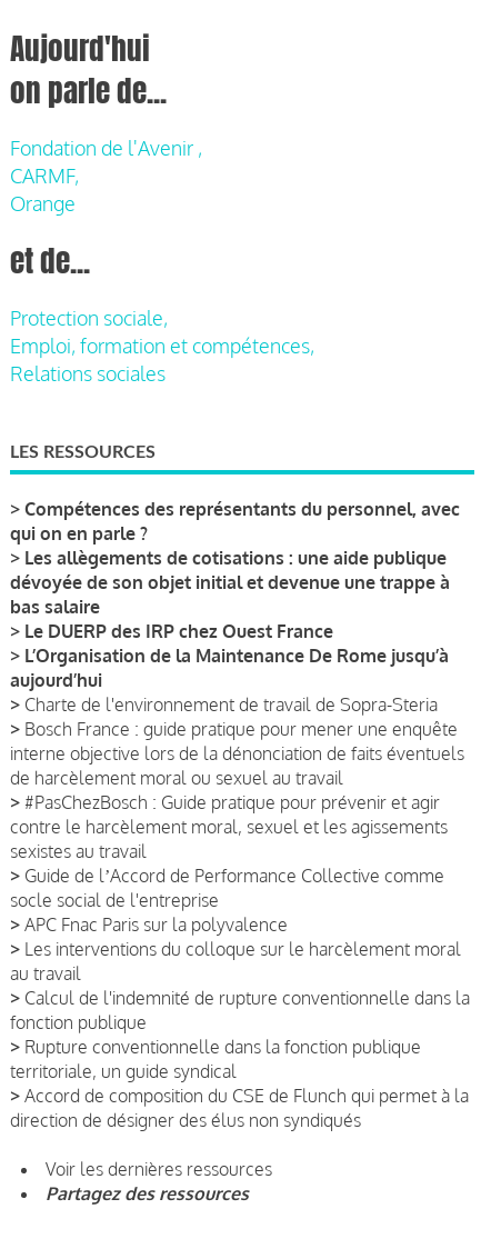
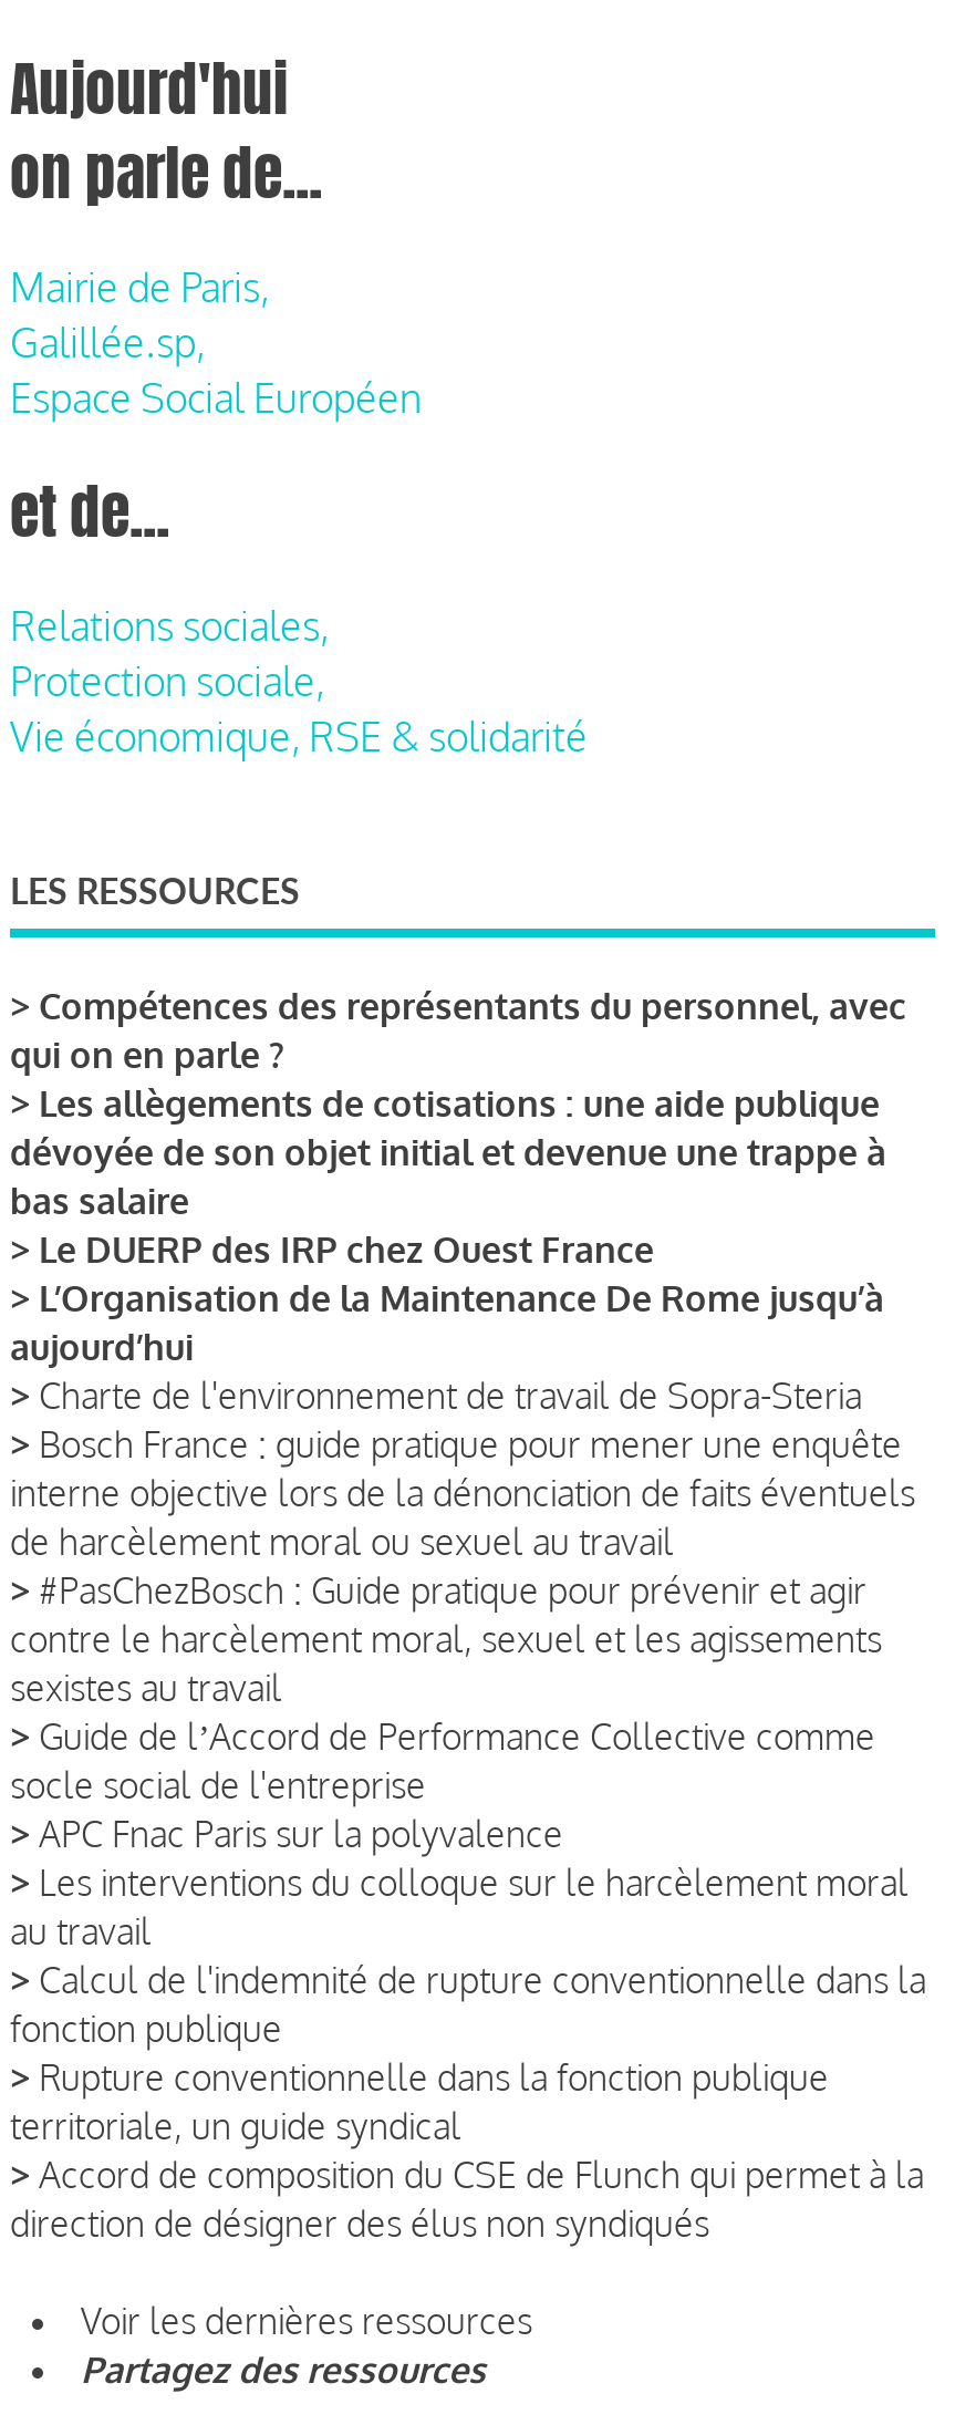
- Fondation de l'Avenir ,
- CARMF,
- Orange
+ Mairie de Paris,
+ Galillée.sp,
+ Espace Social Européen

+ Relations sociales,

moved down: Protection sociale,

- Emploi, formation et compétences,
- Relations sociales
+ Vie économique, RSE & solidarité
